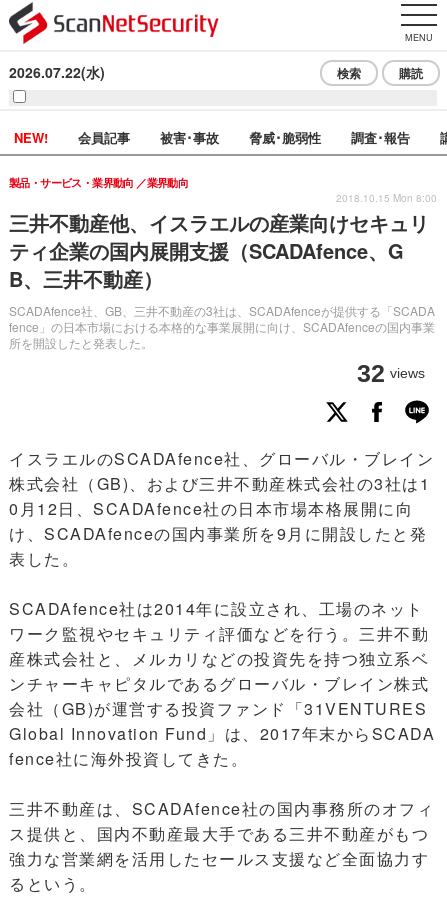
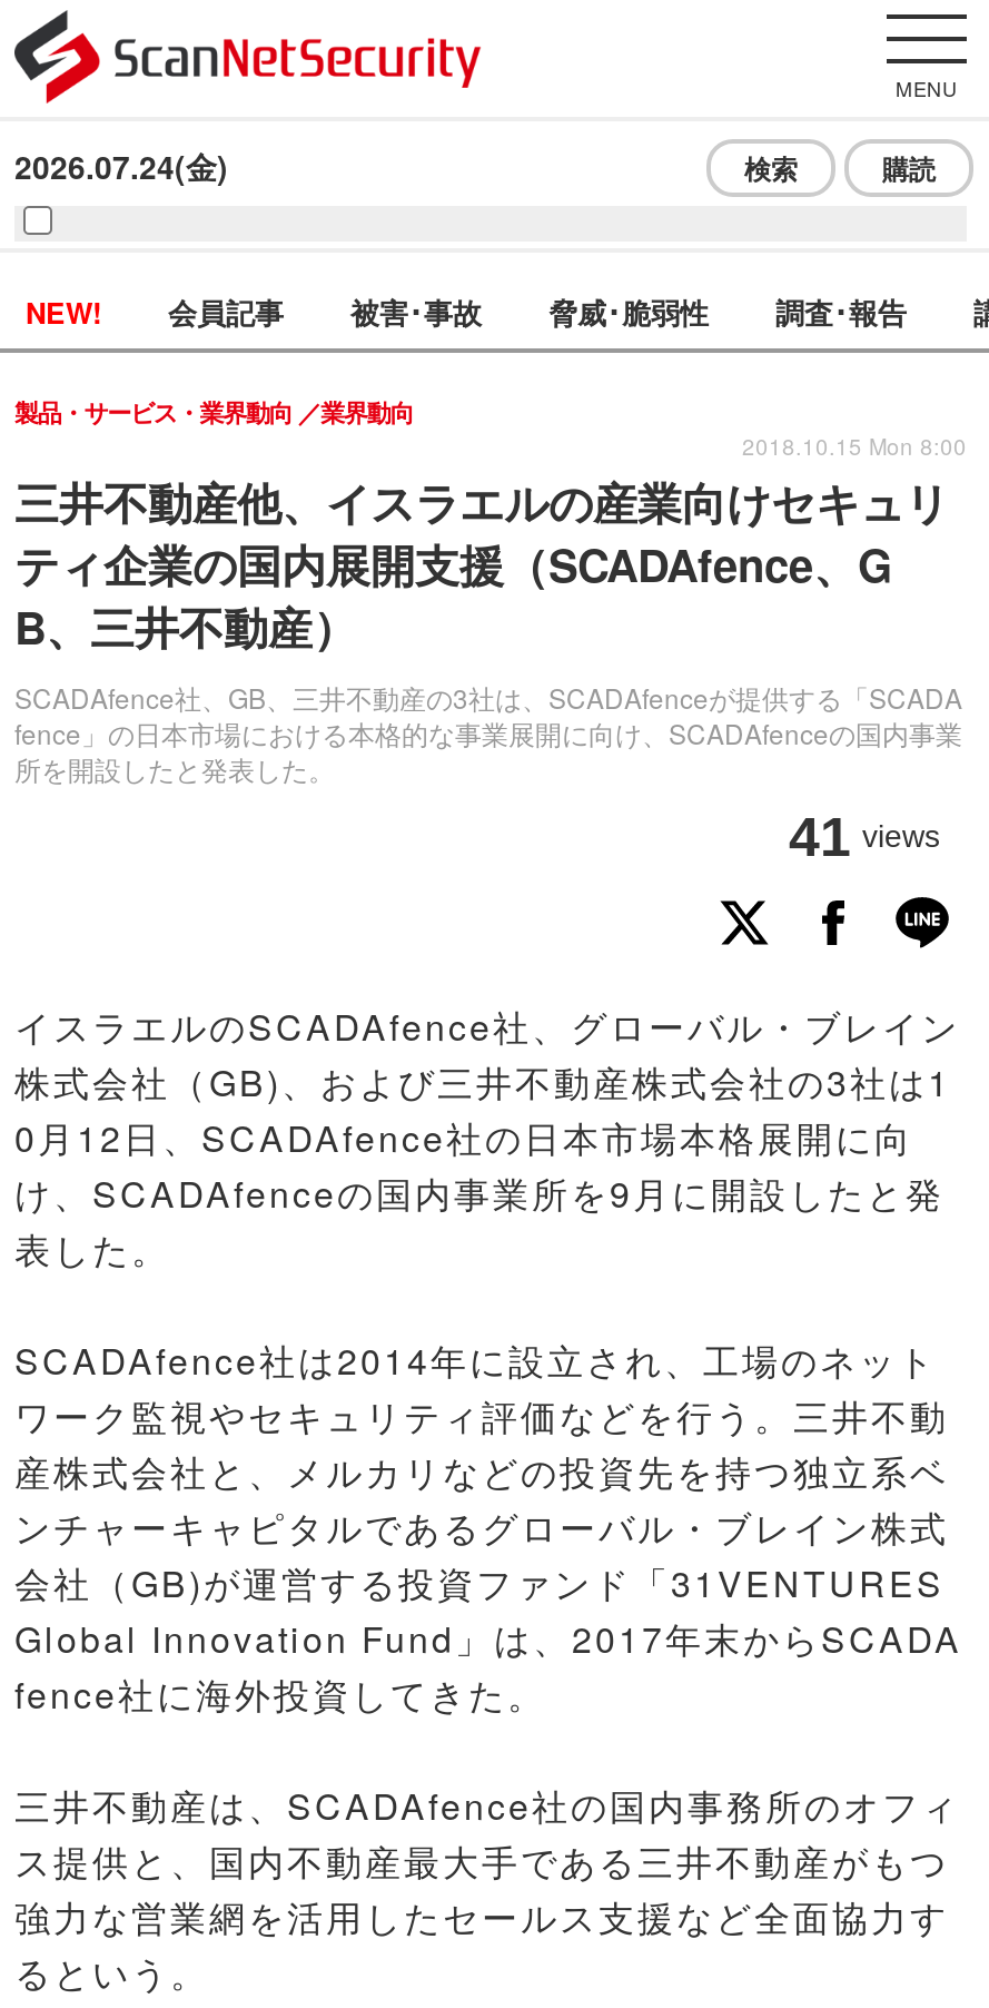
- 2026.07.22(水)
+ 2026.07.24(金)

- 32 views
+ 41 views
